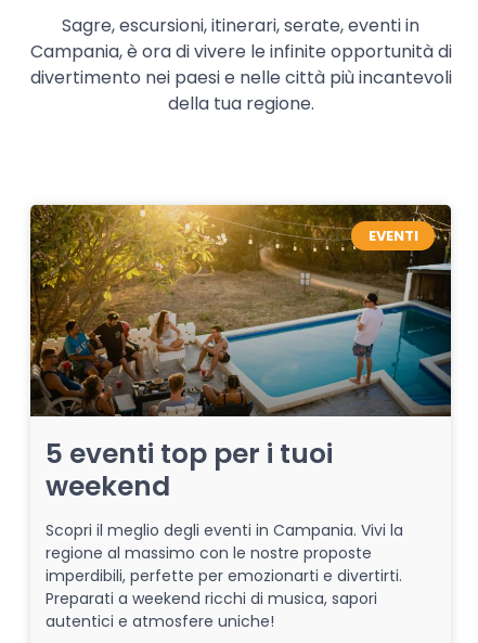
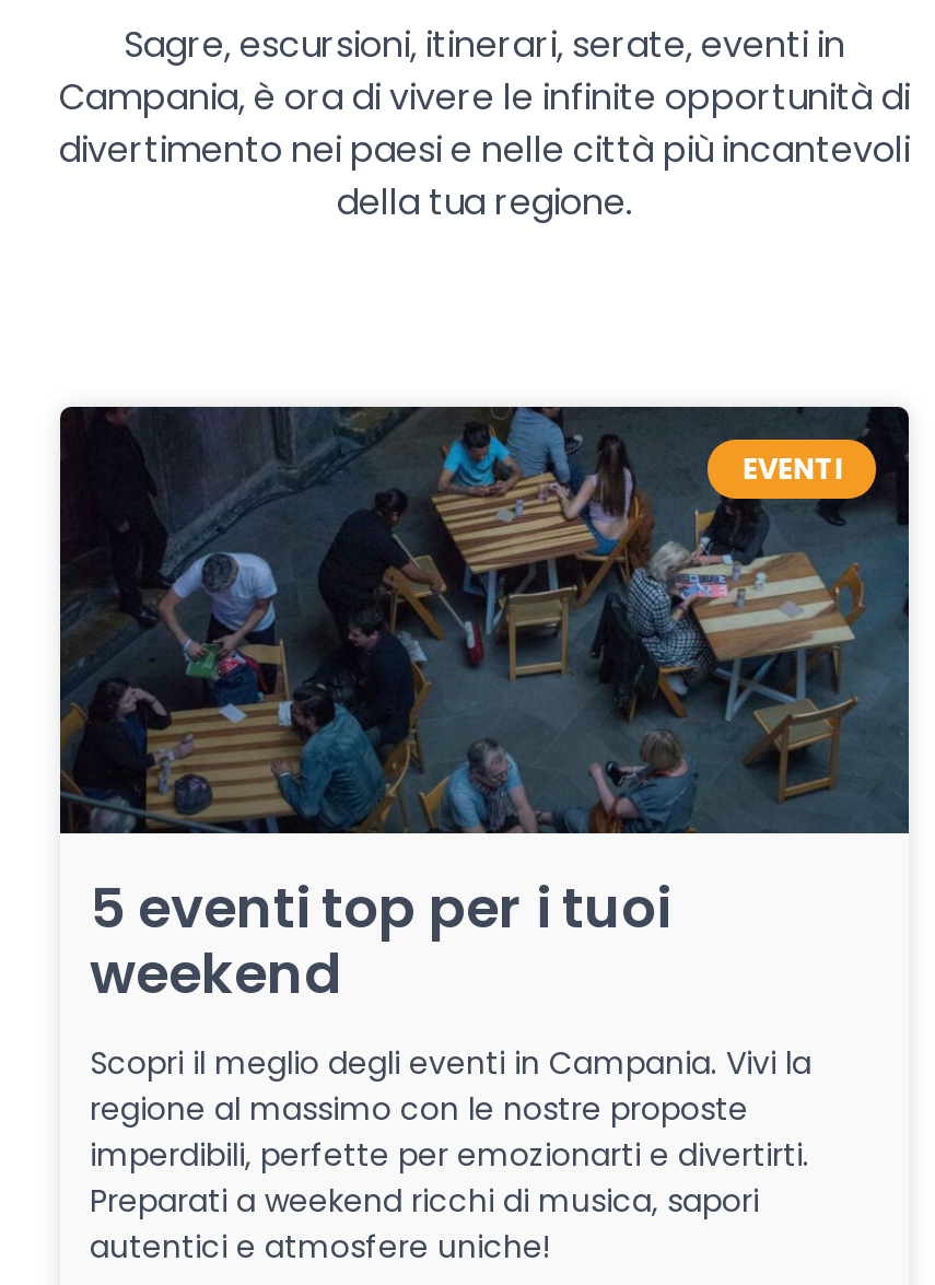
- [image]
+ [image]
